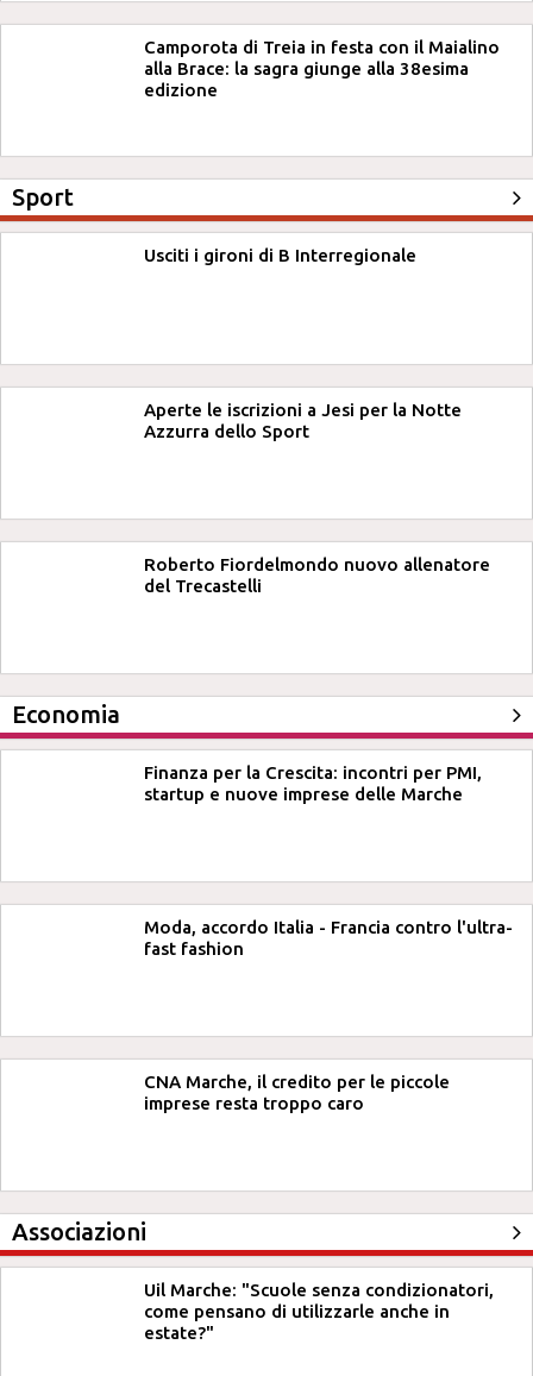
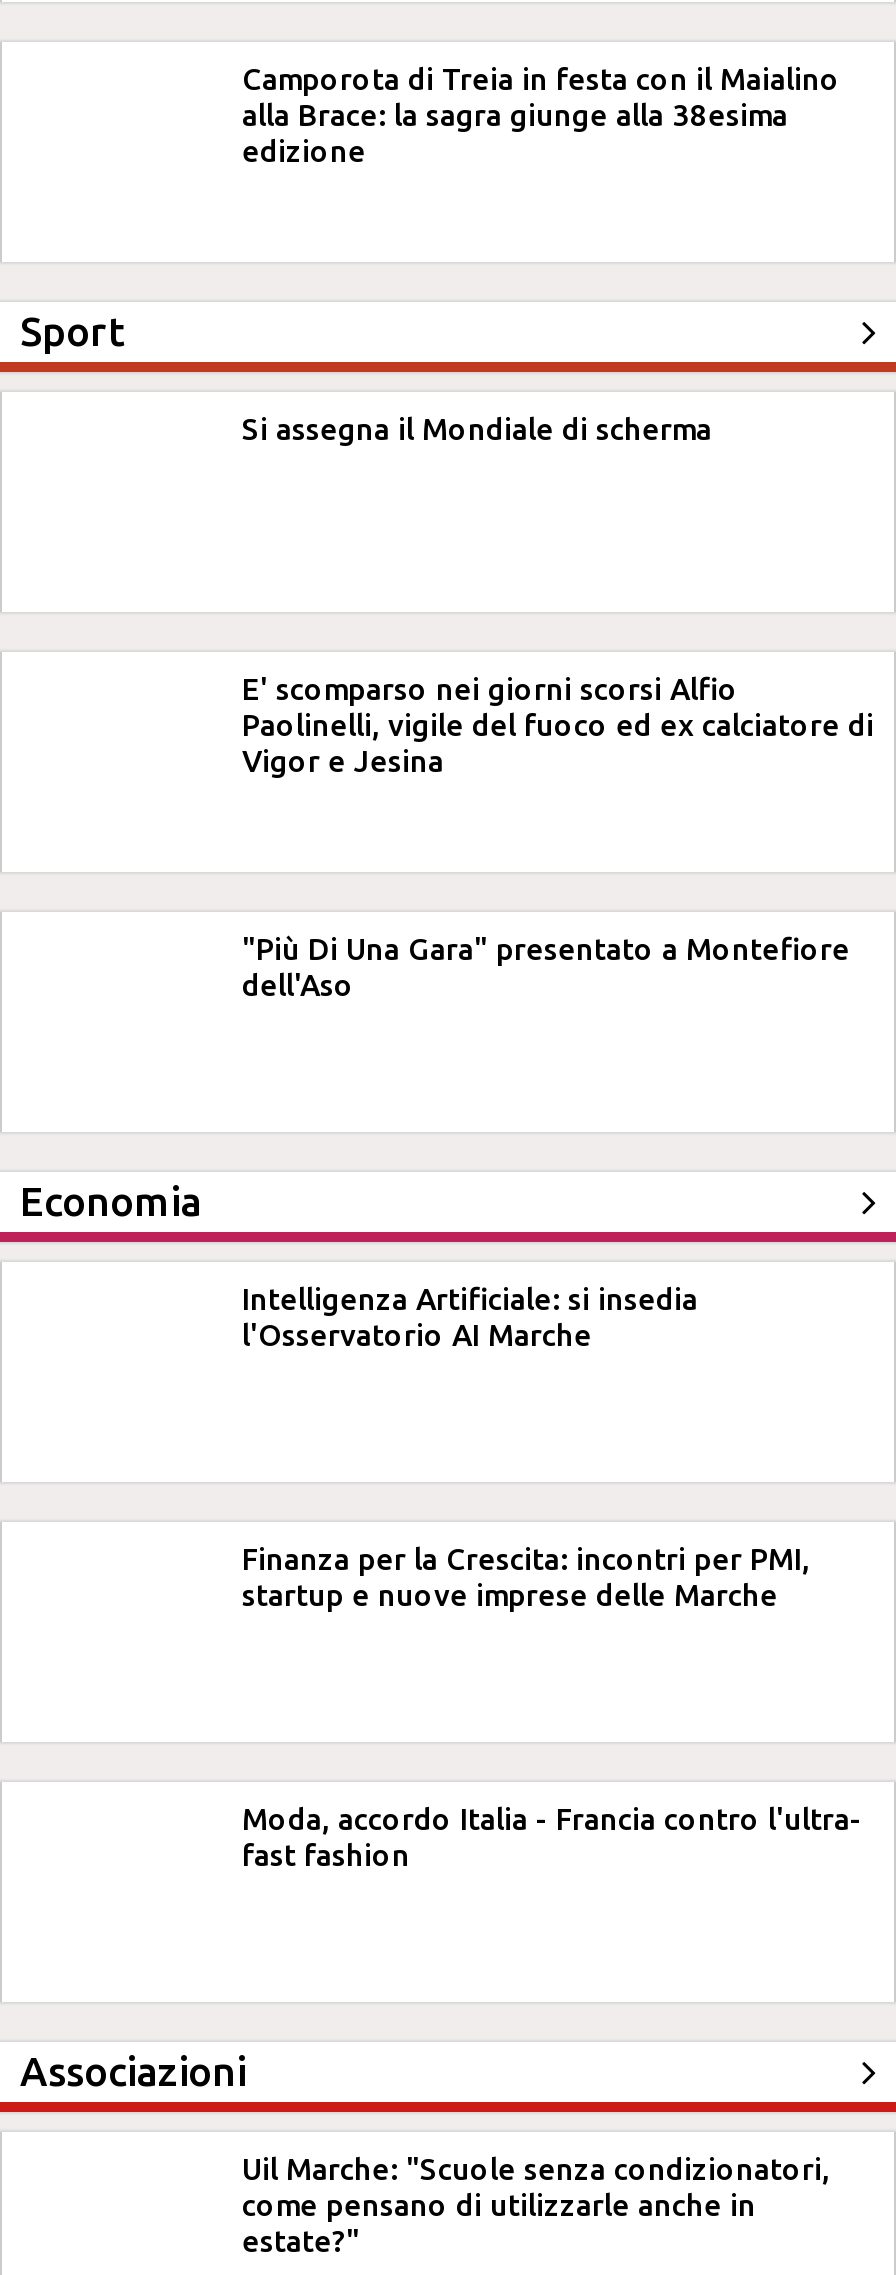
- Usciti i gironi di B Interregionale
+ Si assegna il Mondiale di scherma

- Aperte le iscrizioni a Jesi per la Notte
- Azzurra dello Sport
+ E' scomparso nei giorni scorsi Alfio
+ Paolinelli, vigile del fuoco ed ex calciatore di
+ Vigor e Jesina

- Roberto Fiordelmondo nuovo allenatore
- del Trecastelli
+ "Più Di Una Gara" presentato a Montefiore
+ dell'Aso

+ Intelligenza Artificiale: si insedia
+ l'Osservatorio AI Marche

moved down: Finanza per la Crescita: incontri per PMI, | startup e nuove imprese delle Marche | Moda, accordo Italia - Francia contro l'ultra- | fast fashion

- CNA Marche, il credito per le piccole
- imprese resta troppo caro
